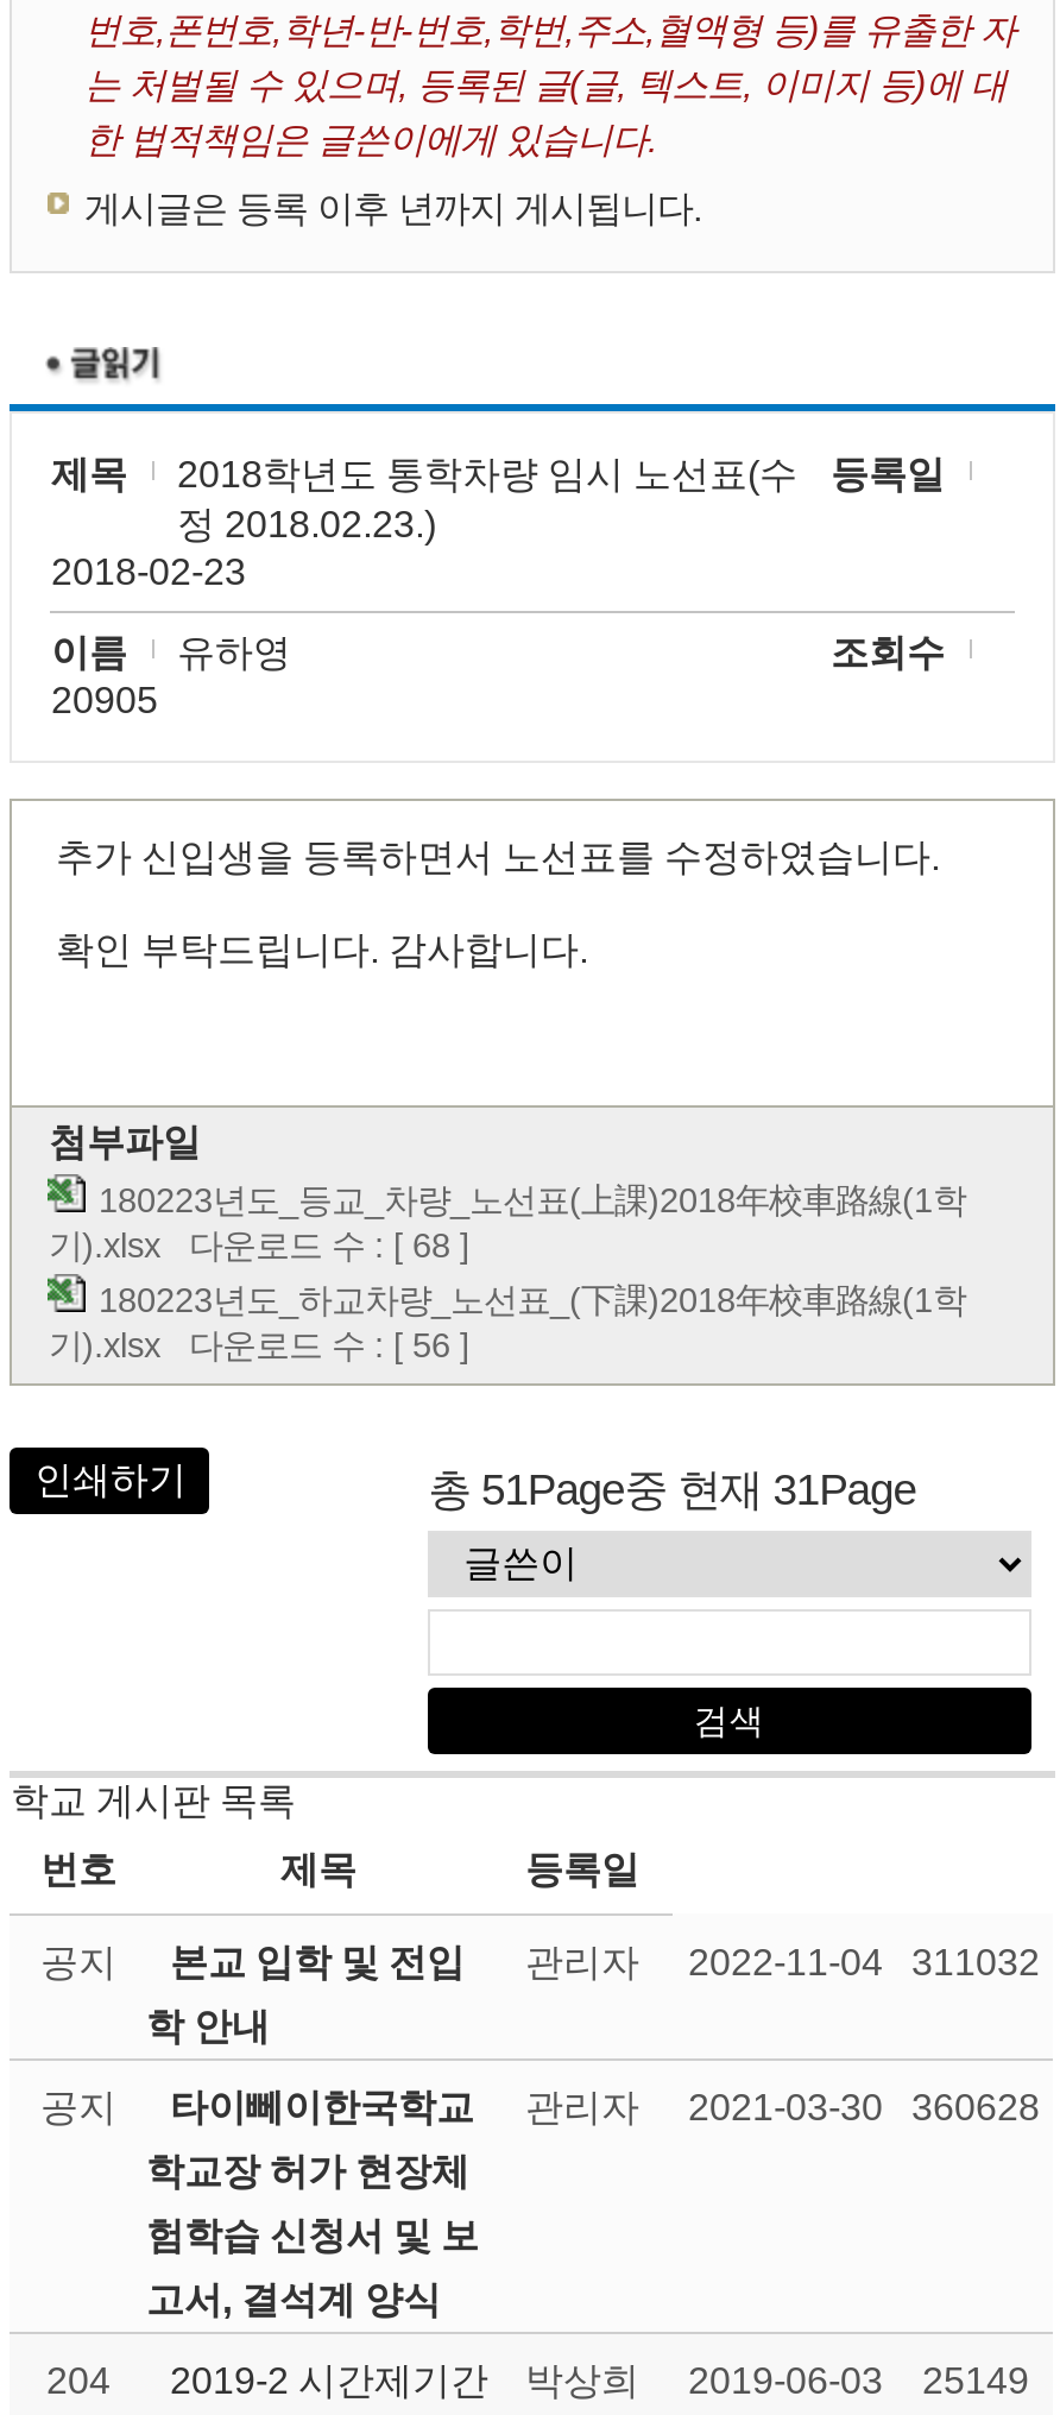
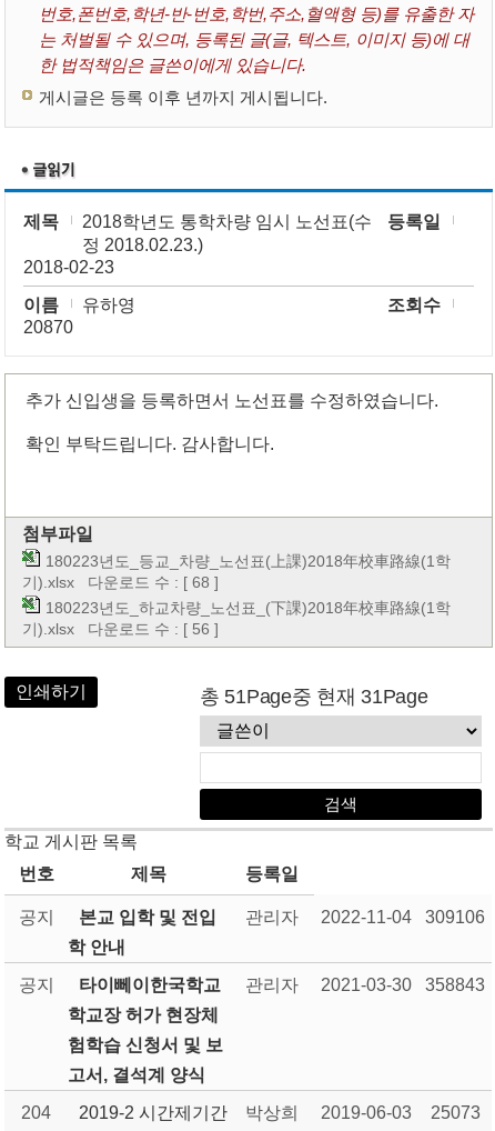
- 20905
+ 20870

- 공지 본교 입학 및 전입 관리자 2022-11-04 311032
+ 공지 본교 입학 및 전입 관리자 2022-11-04 309106

- 공지 타이뻬이한국학교 관리자 2021-03-30 360628
+ 공지 타이뻬이한국학교 관리자 2021-03-30 358843

- 204 2019-2 시간제기간 박상희 2019-06-03 25149
+ 204 2019-2 시간제기간 박상희 2019-06-03 25073
